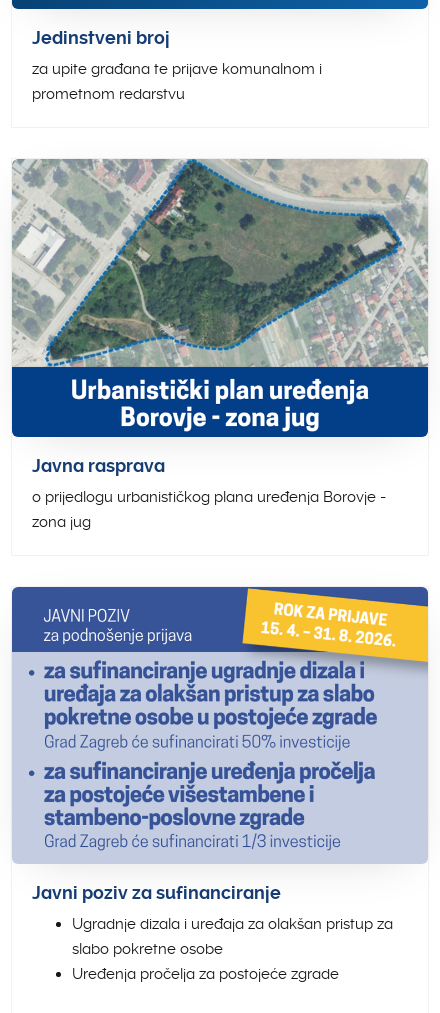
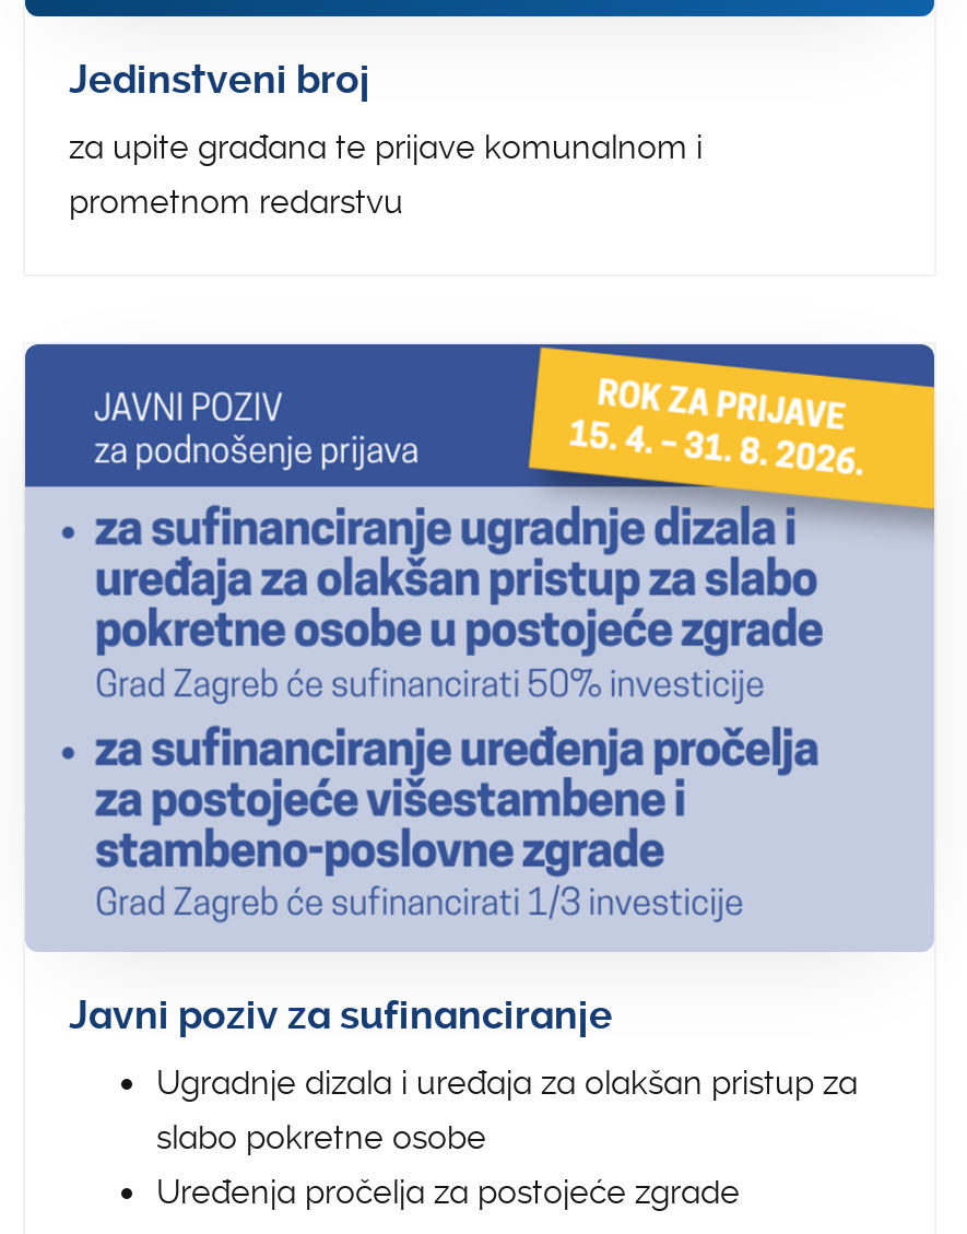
- [image]
- Javna rasprava
- o prijedlogu urbanističkog plana uređenja Borovje -
- zona jug
